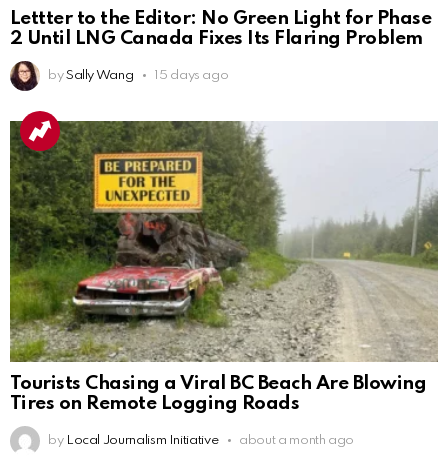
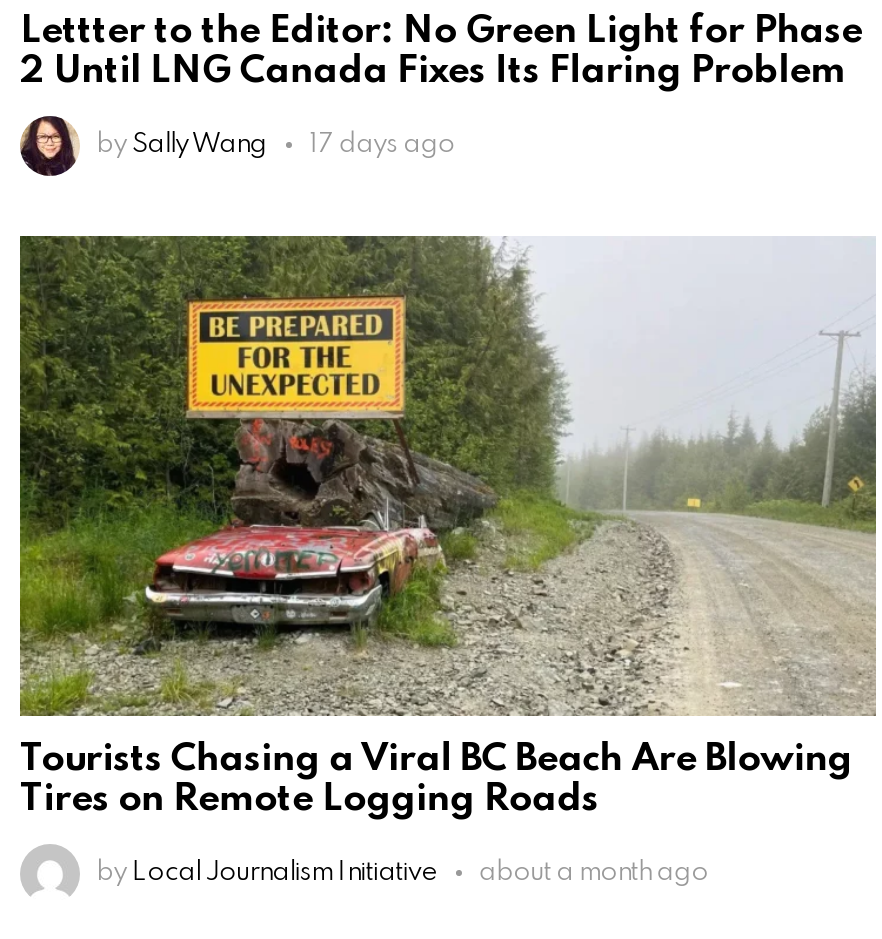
- by Sally Wang 15 days ago
+ by Sally Wang 17 days ago

- [image]
+ [image]
